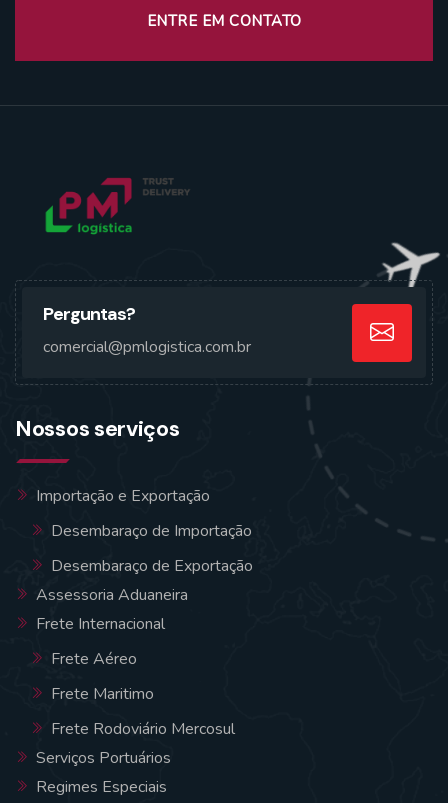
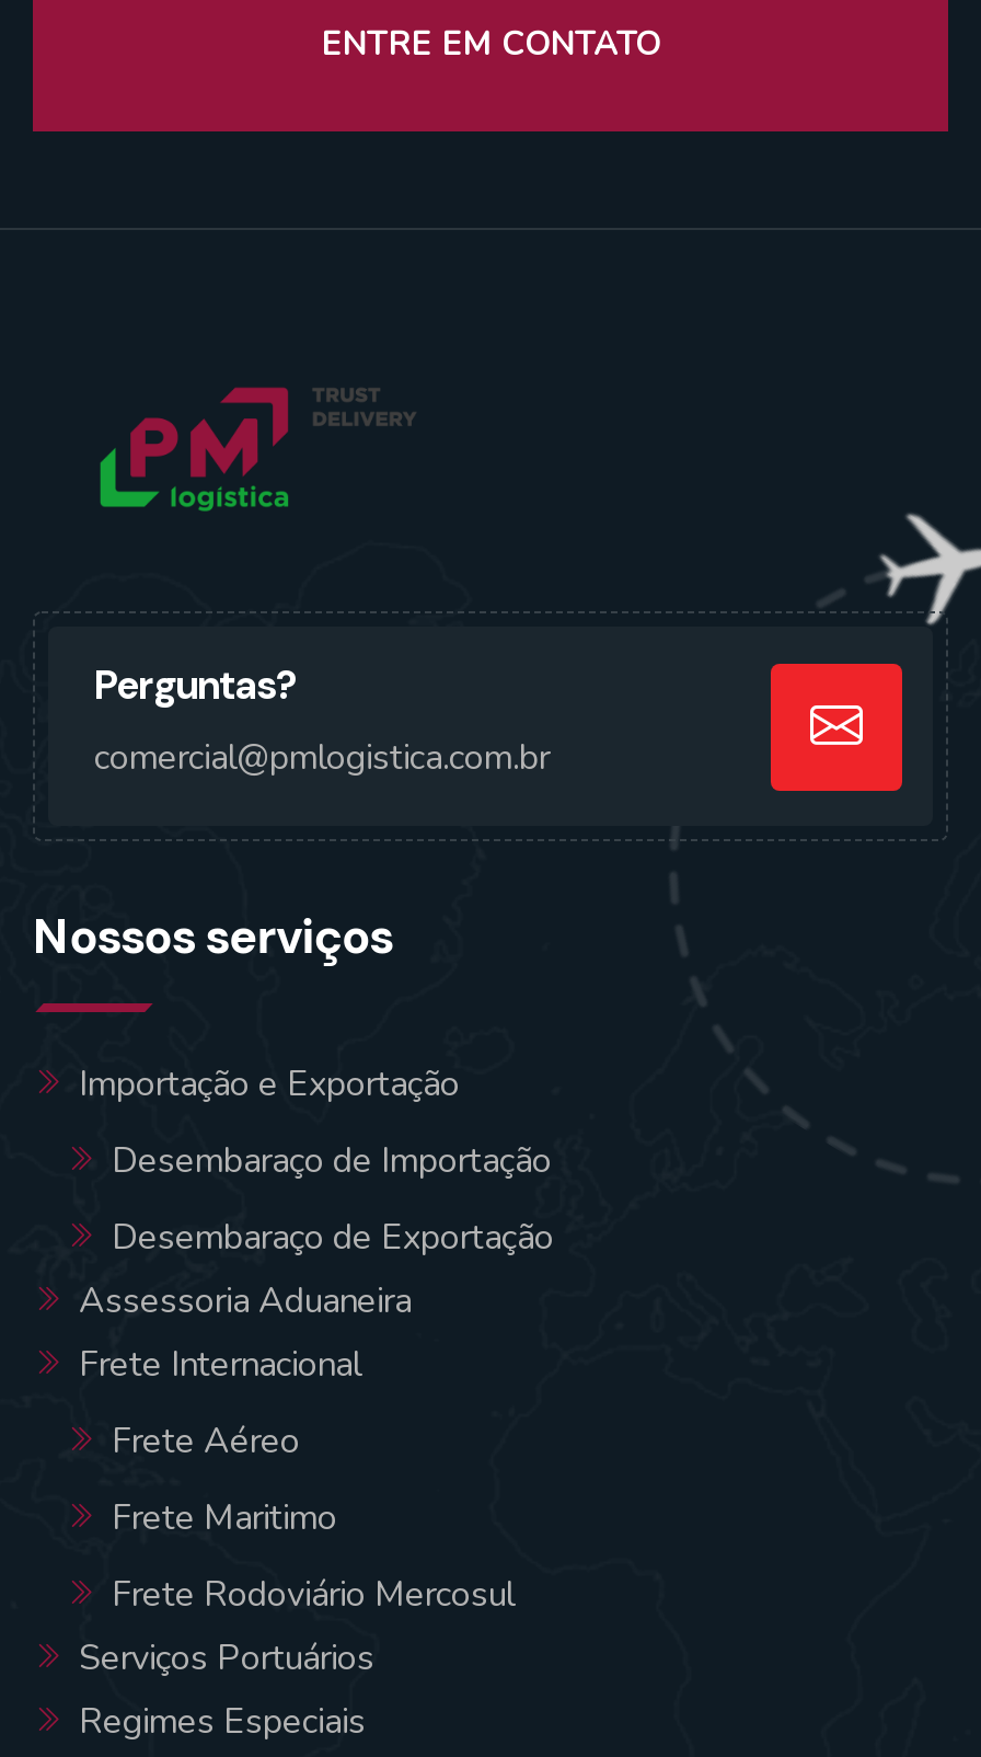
- [image]
+ [image]
